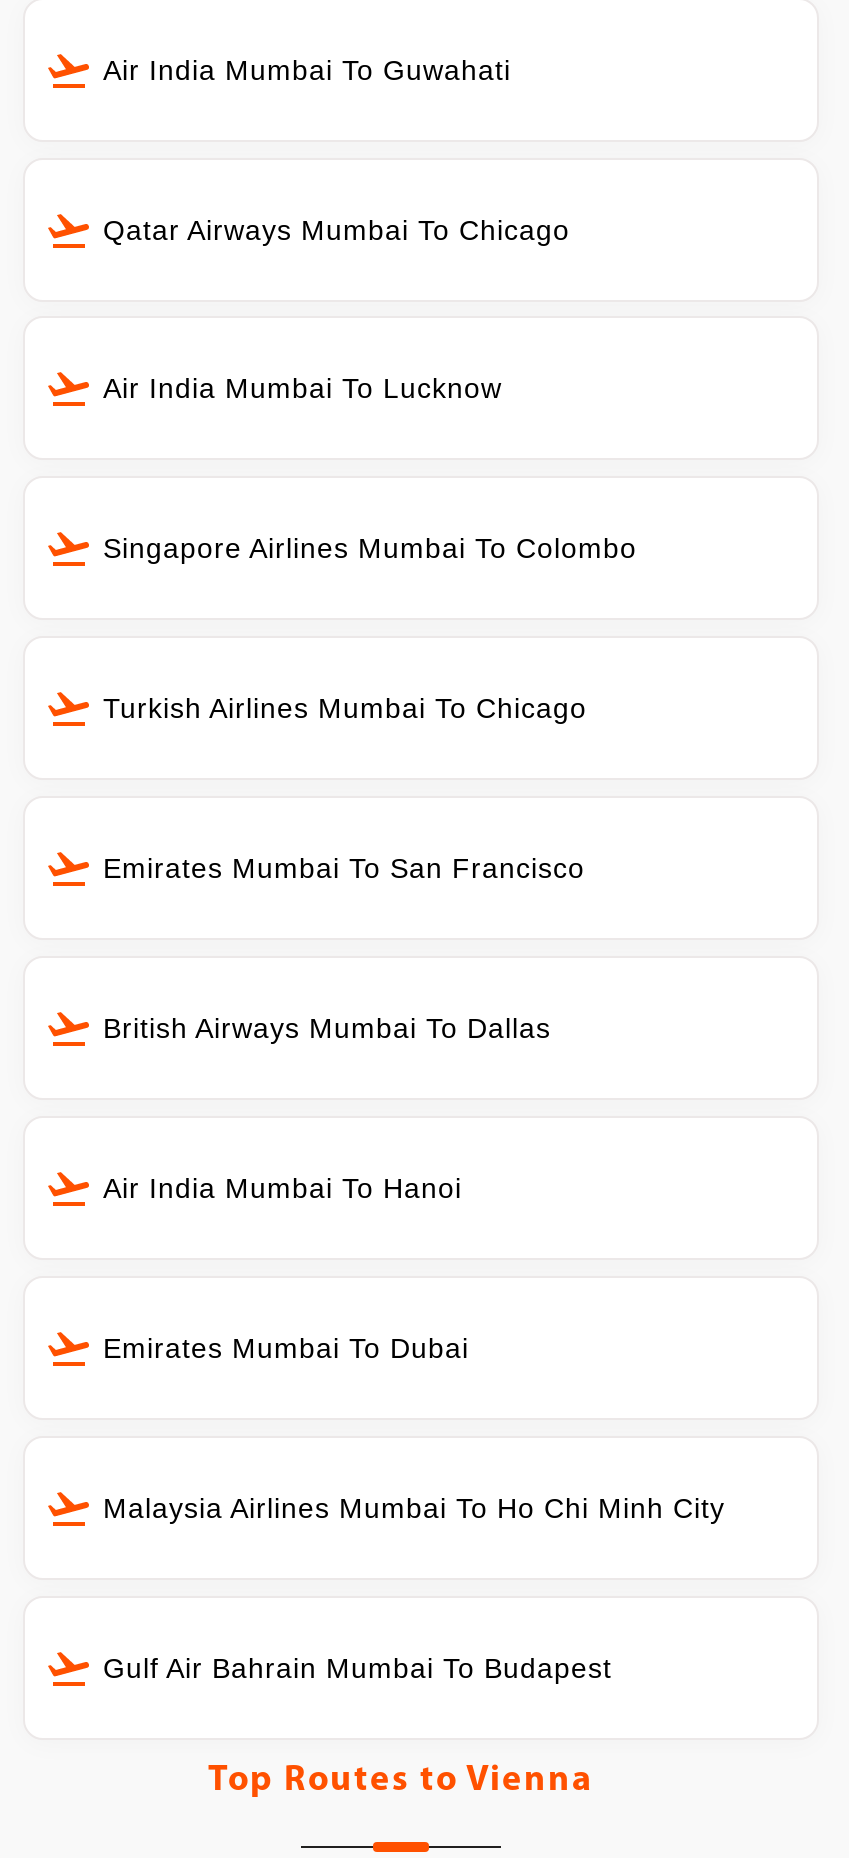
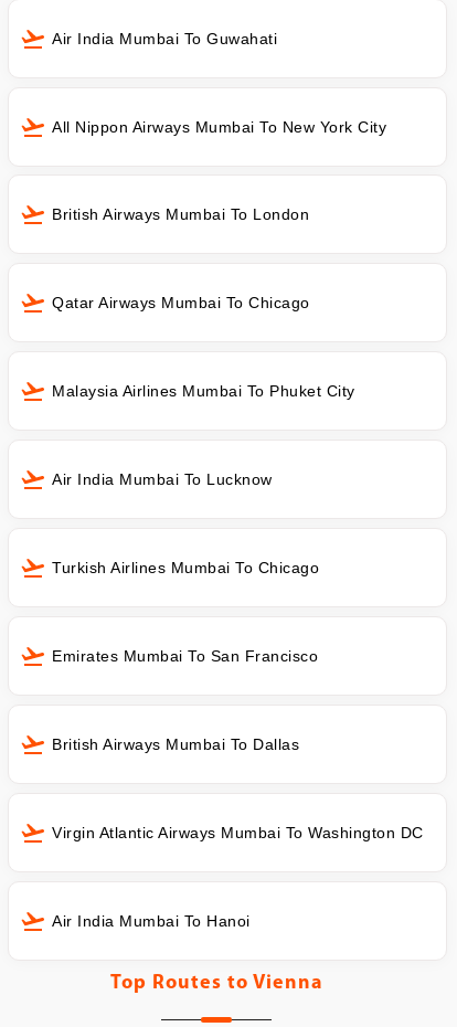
+ All Nippon Airways Mumbai To New York City

+ British Airways Mumbai To London

moved down: Qatar Airways Mumbai To Chicago

+ Malaysia Airlines Mumbai To Phuket City

moved down: Air India Mumbai To Lucknow

- Singapore Airlines Mumbai To Colombo

moved down: Turkish Airlines Mumbai To Chicago | Emirates Mumbai To San Francisco | British Airways Mumbai To Dallas

+ Virgin Atlantic Airways Mumbai To Washington DC

moved down: Air India Mumbai To Hanoi

- Emirates Mumbai To Dubai

- Malaysia Airlines Mumbai To Ho Chi Minh City

- Gulf Air Bahrain Mumbai To Budapest
